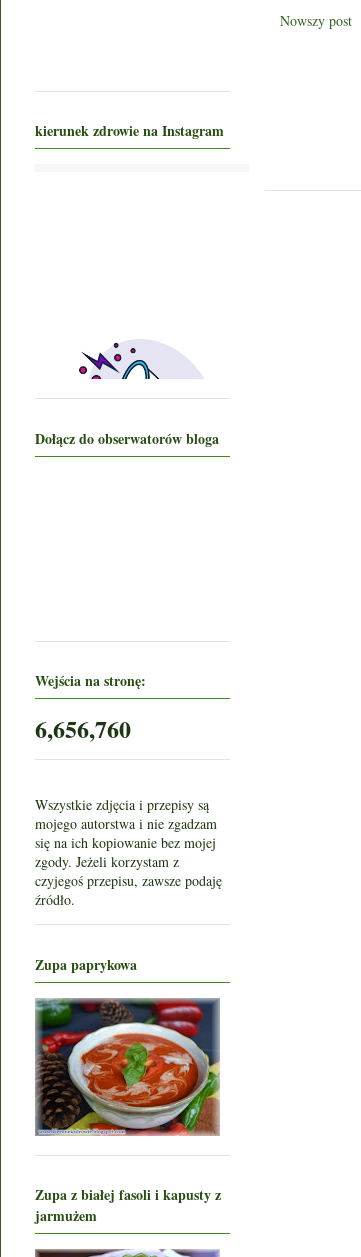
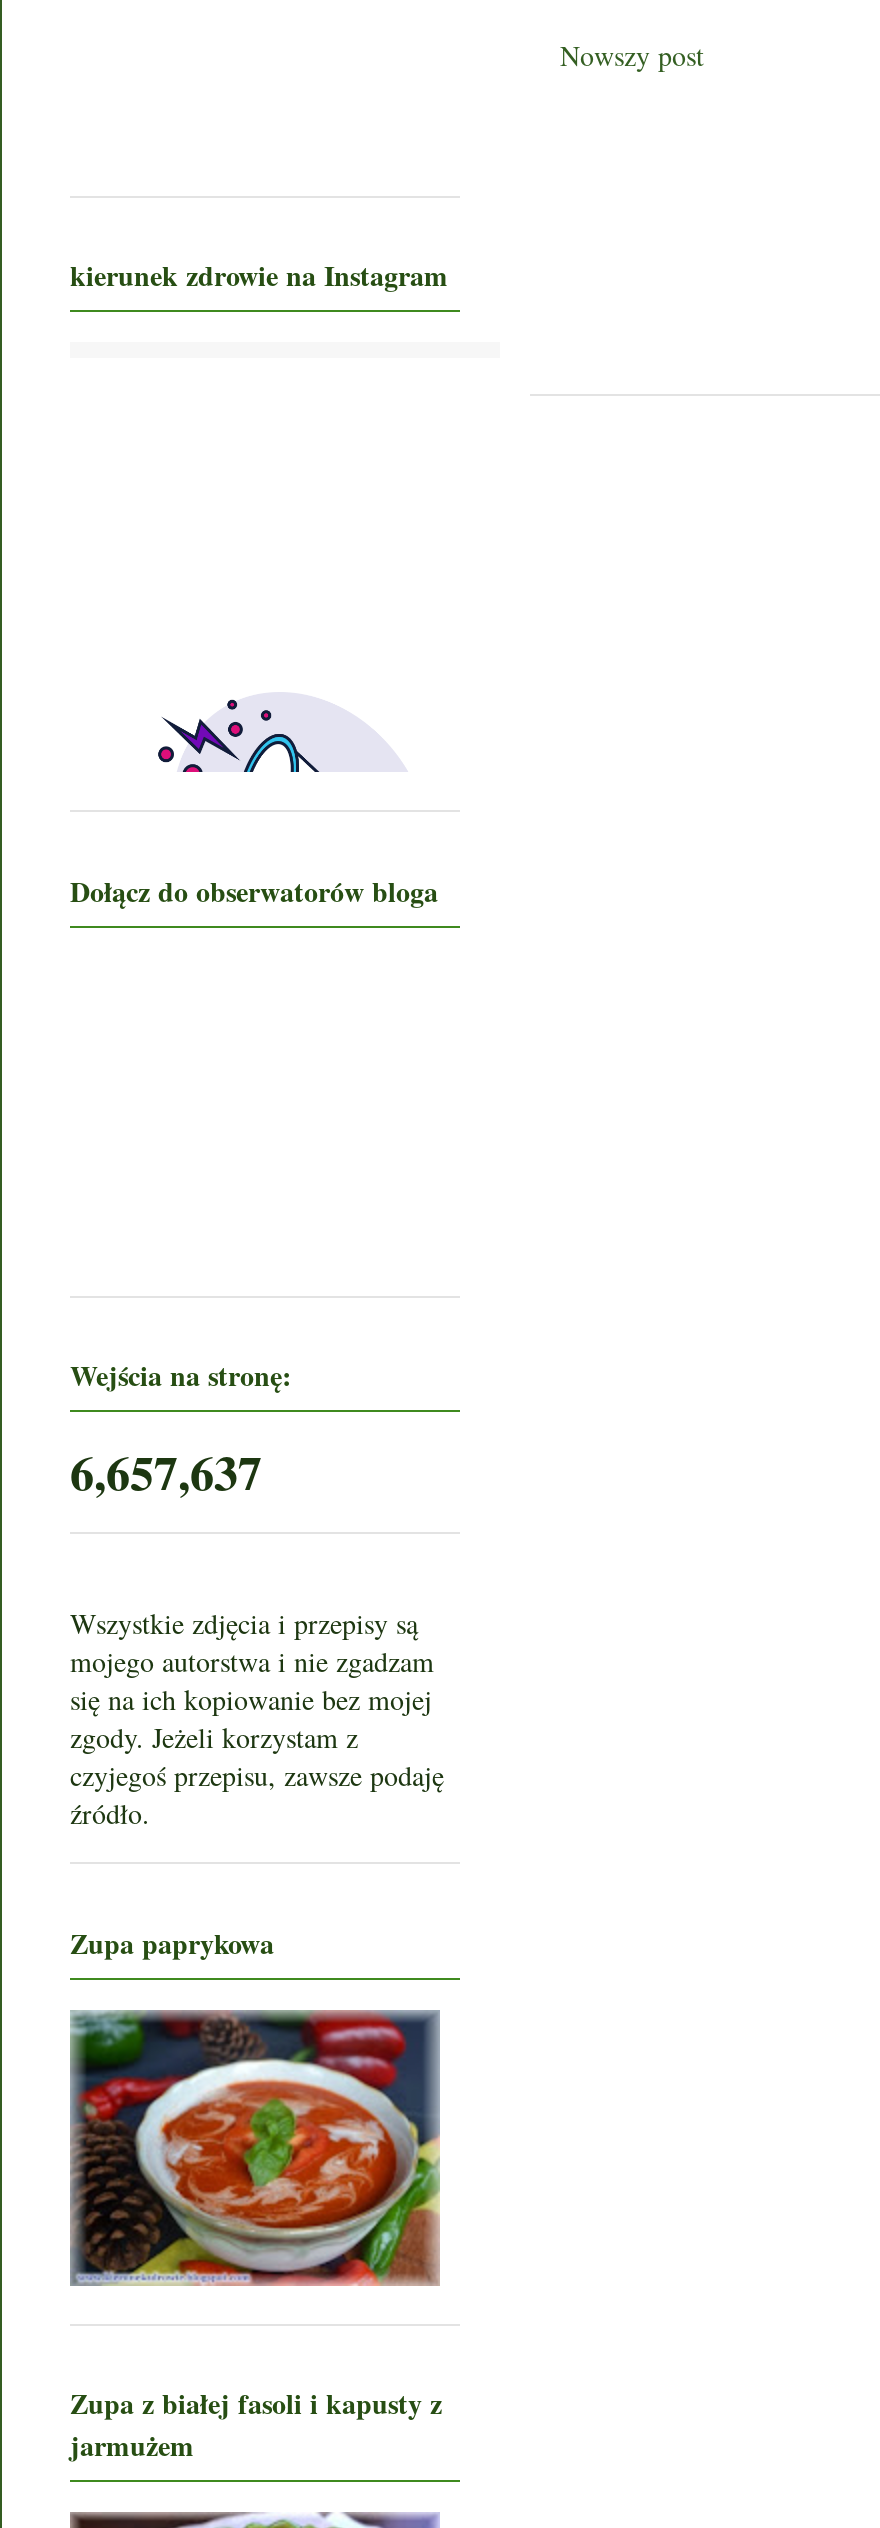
- 6,656,760
+ 6,657,637
